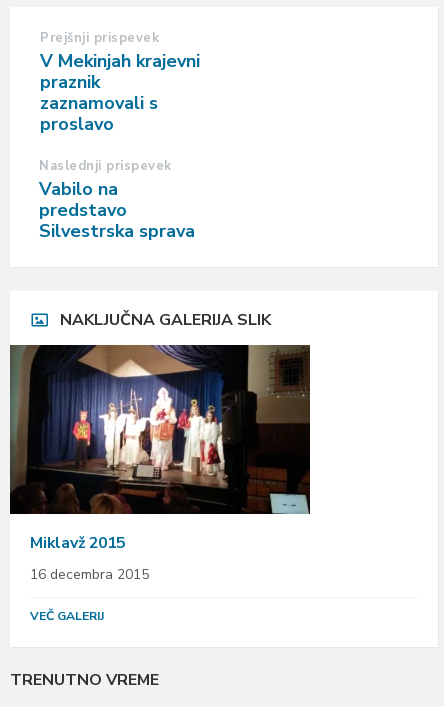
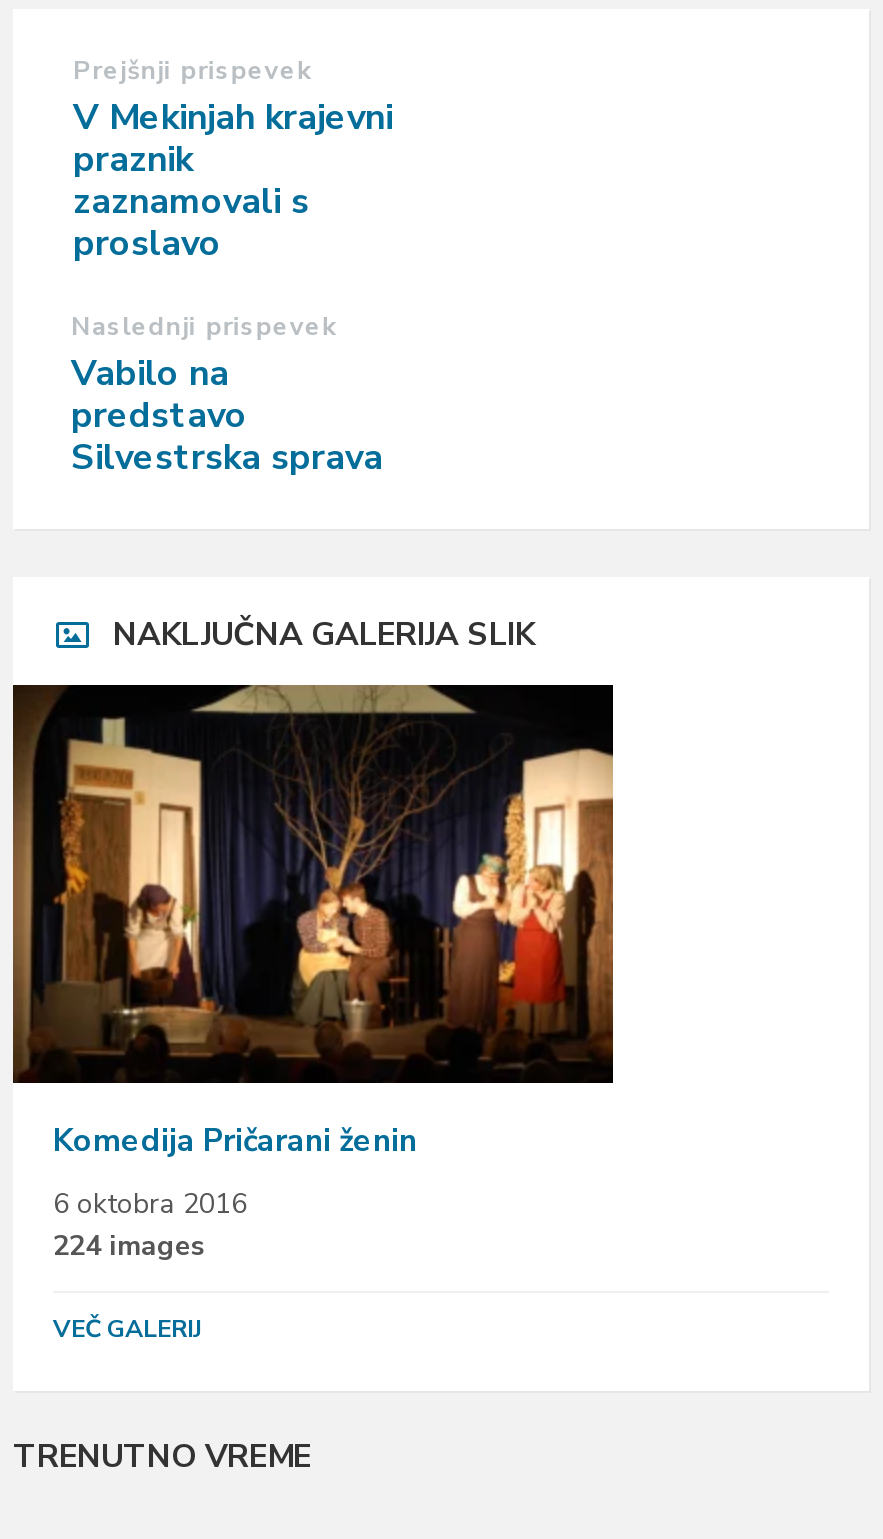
- [image]
- Miklavž 2015
+ [image]
+ Komedija Pričarani ženin

- 16 decembra 2015
+ 6 oktobra 2016
+ 224 images
